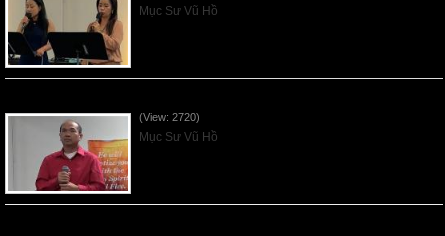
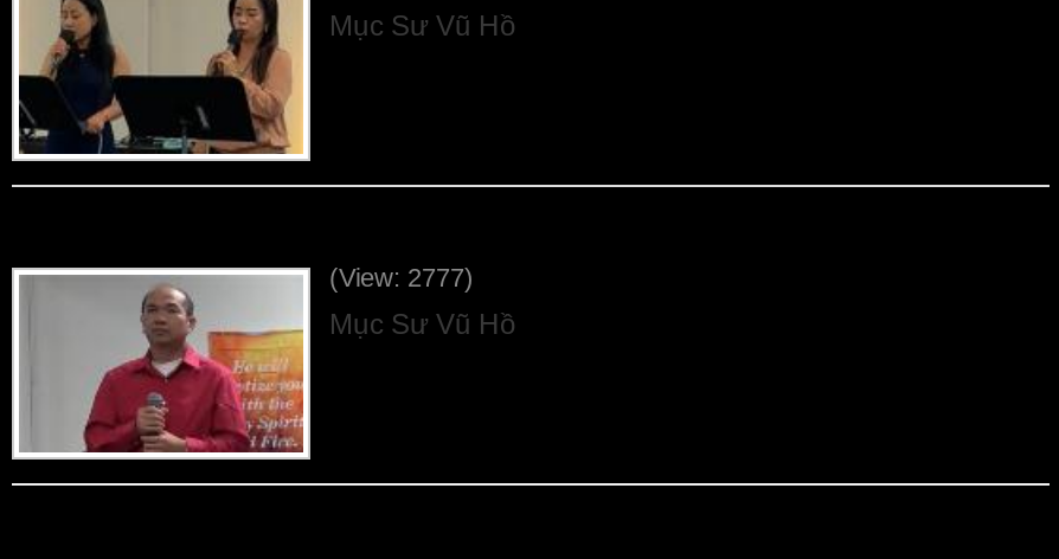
- (View: 2720)
+ (View: 2777)
